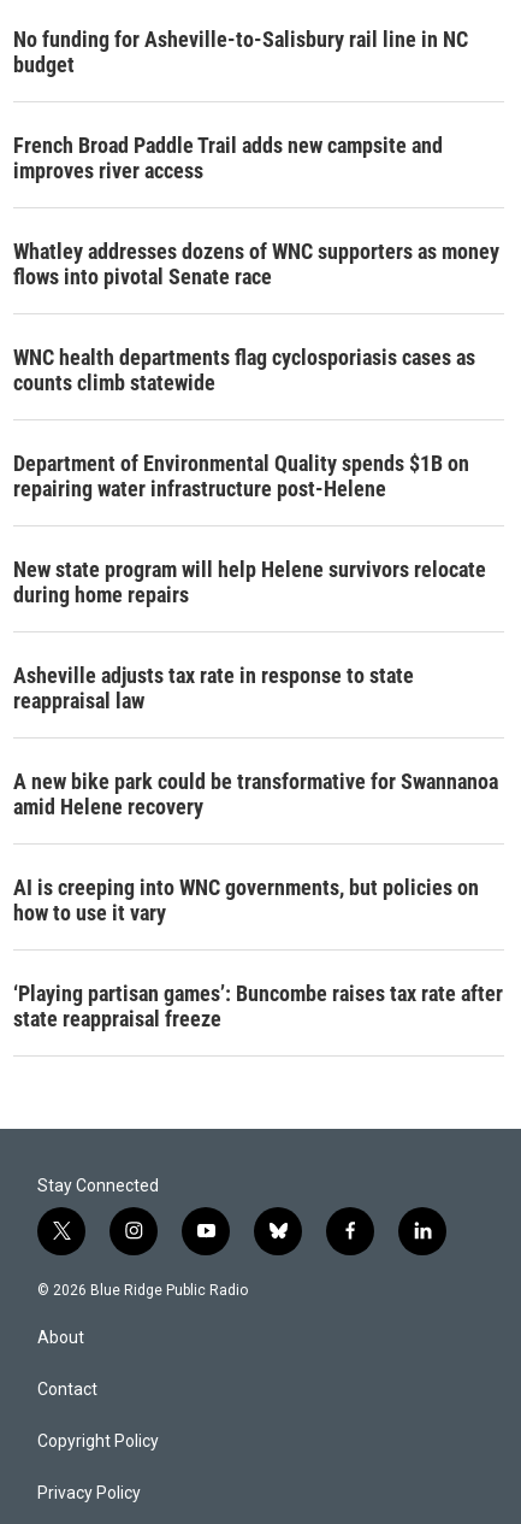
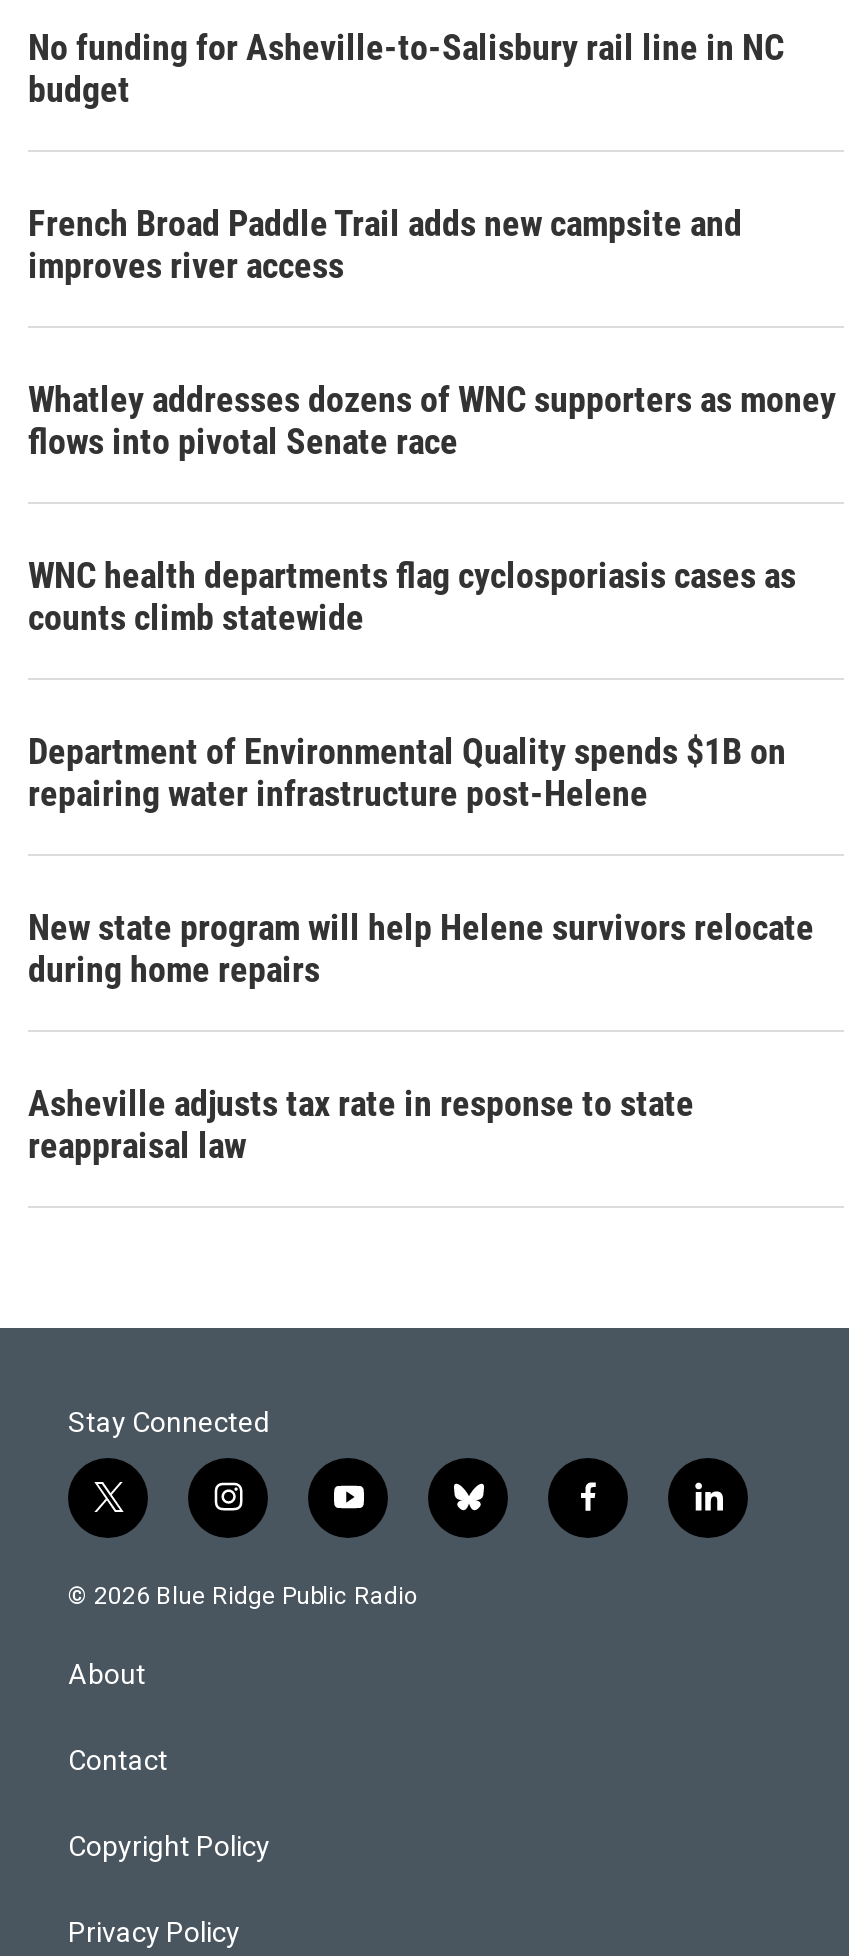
- A new bike park could be transformative for Swannanoa
- amid Helene recovery
- AI is creeping into WNC governments, but policies on
- how to use it vary
- ‘Playing partisan games’: Buncombe raises tax rate after
- state reappraisal freeze
